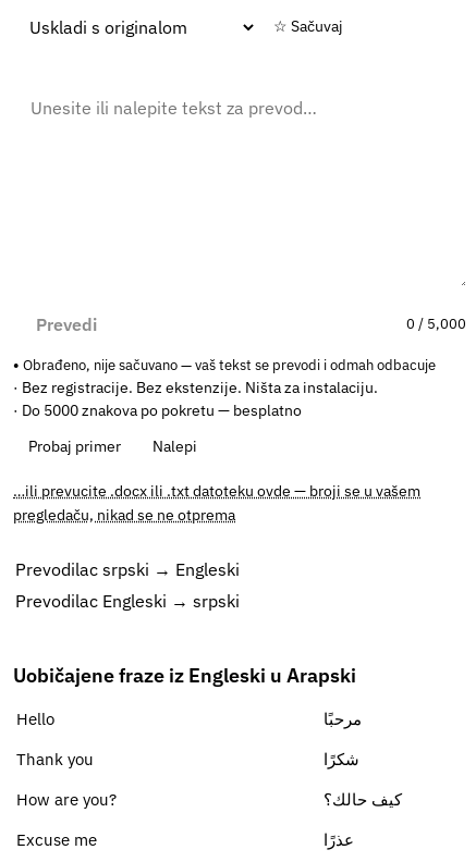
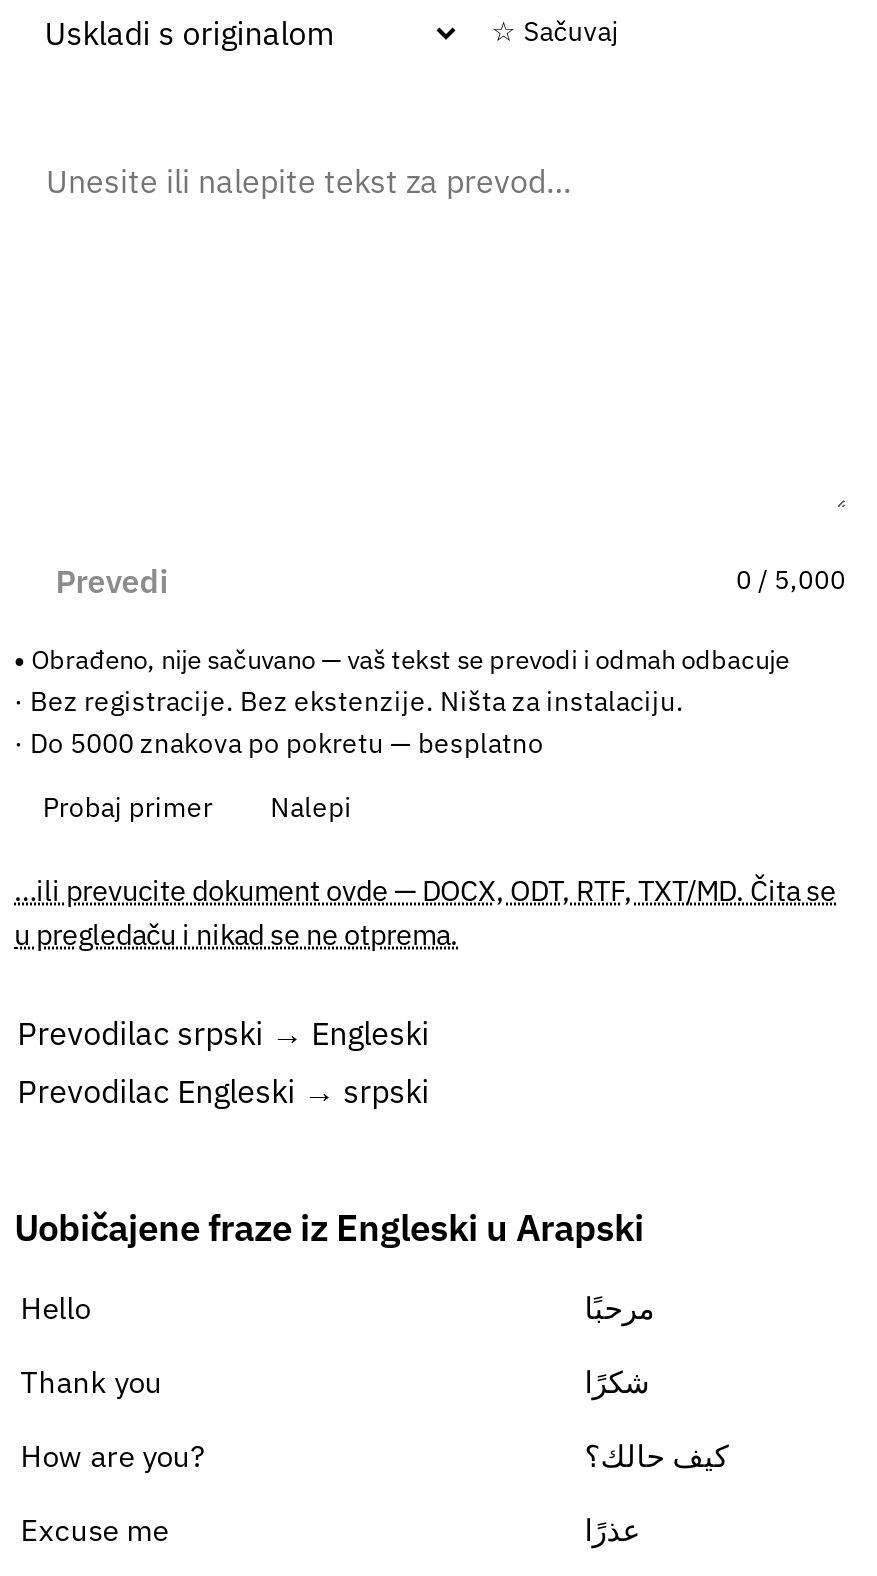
- …ili prevucite .docx ili .txt datoteku ovde — broji se u vašem
- pregledaču, nikad se ne otprema
+ …ili prevucite dokument ovde — DOCX, ODT, RTF, TXT/MD. Čita se
+ u pregledaču i nikad se ne otprema.
